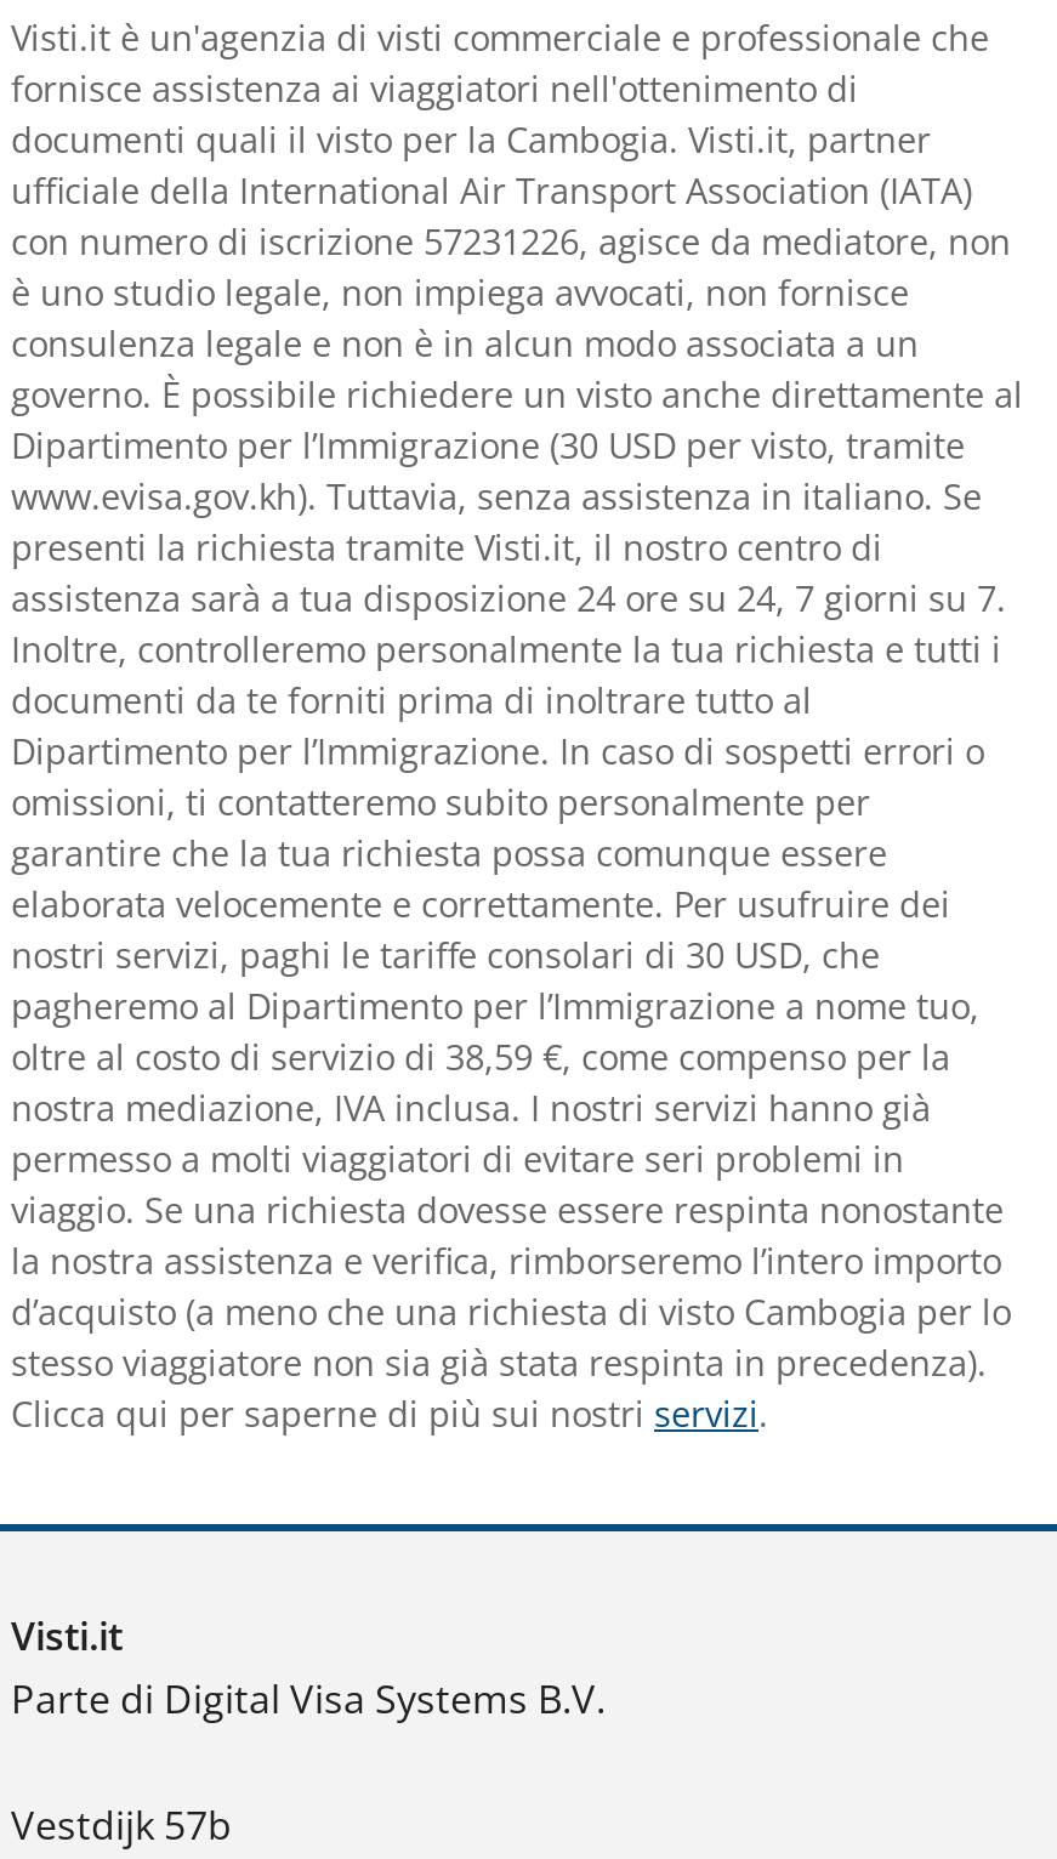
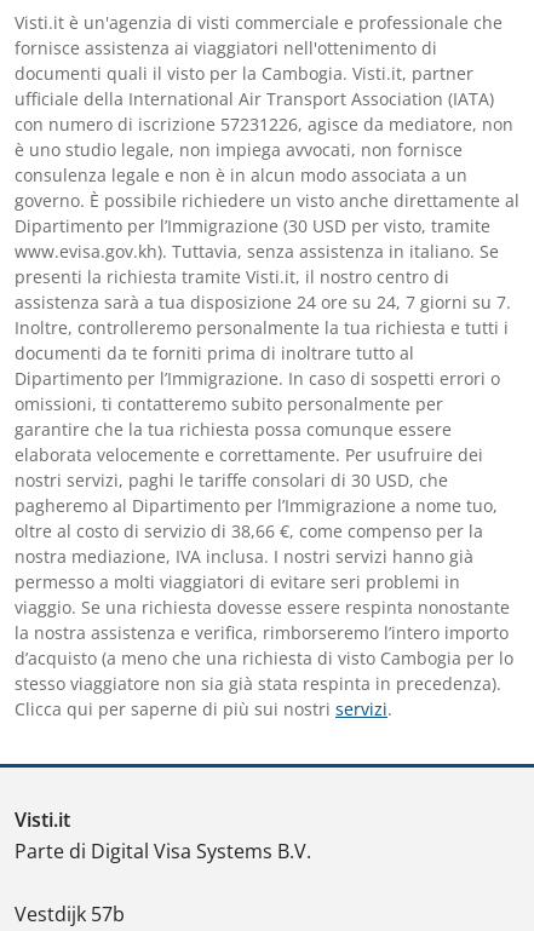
- oltre al costo di servizio di 38,59 €, come compenso per la
+ oltre al costo di servizio di 38,66 €, come compenso per la
